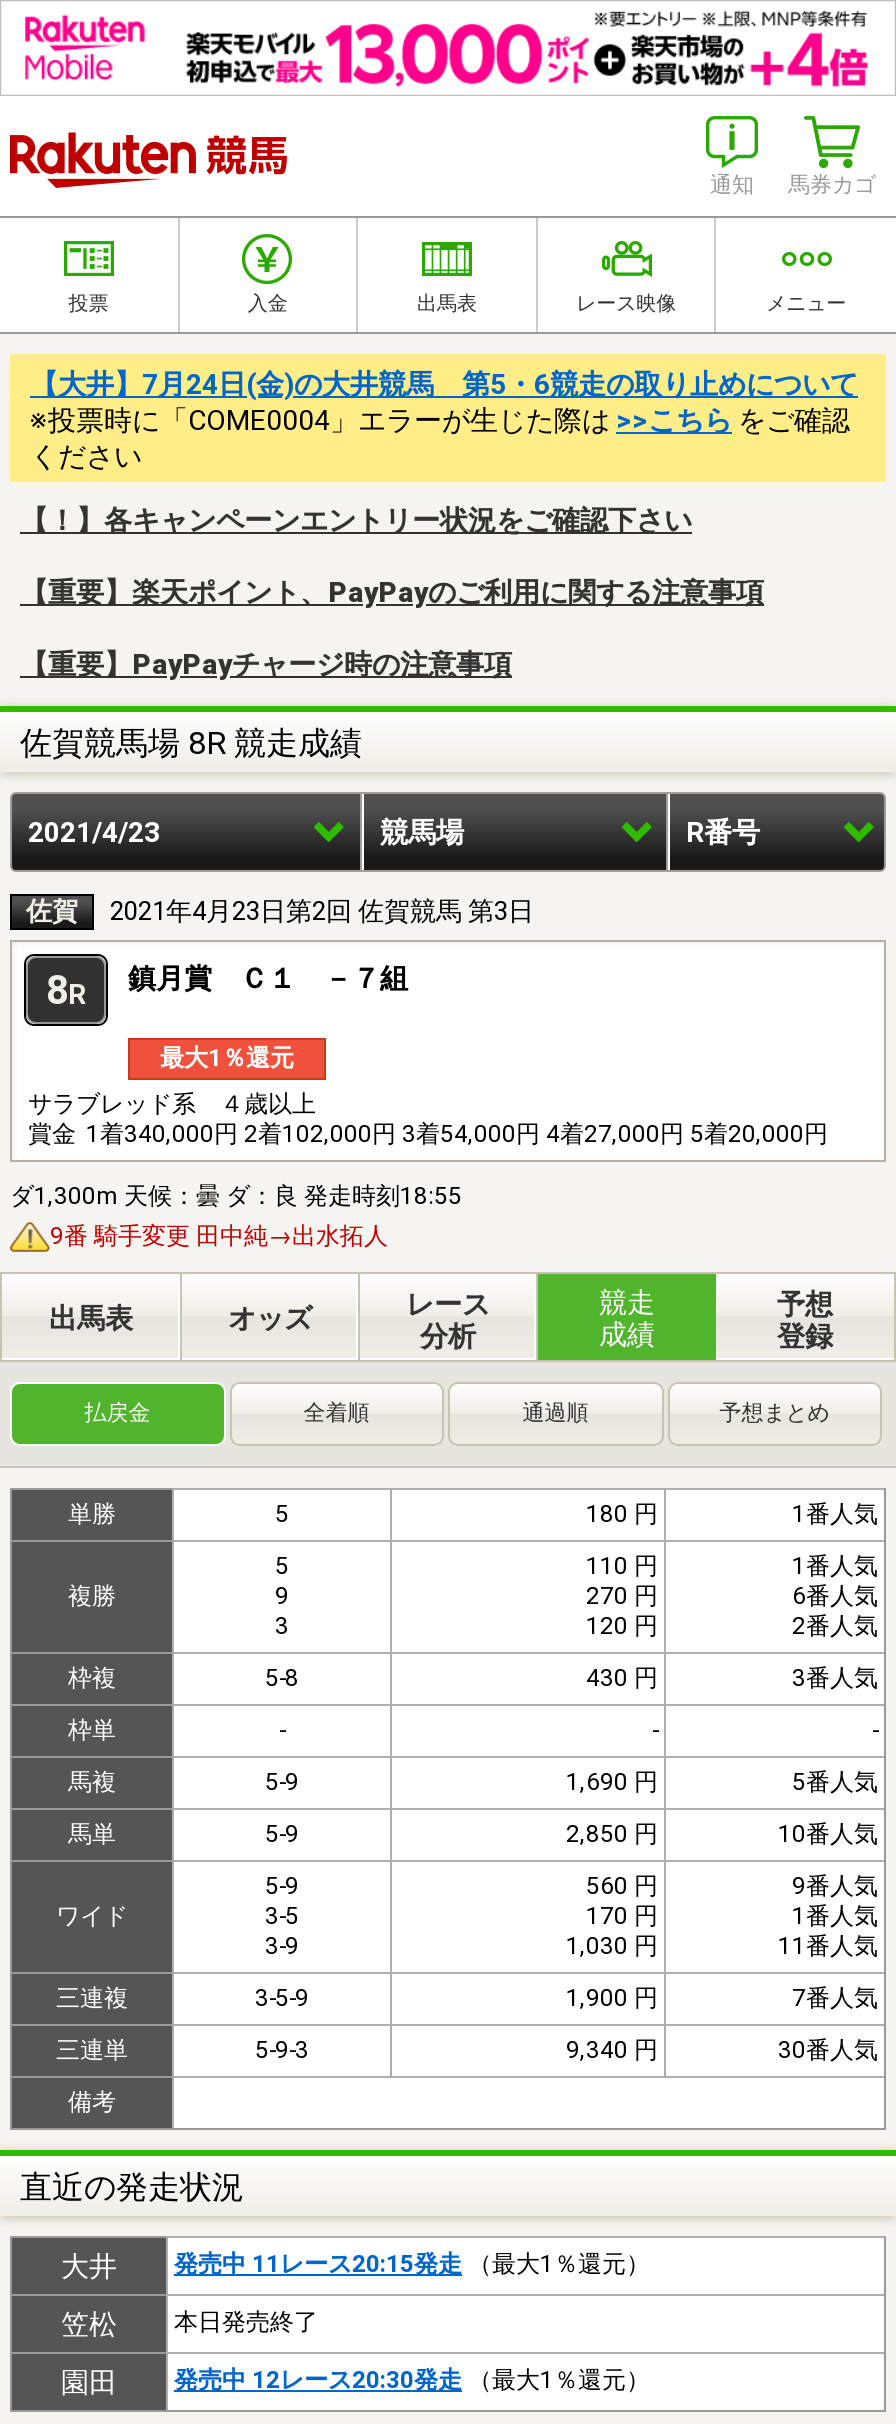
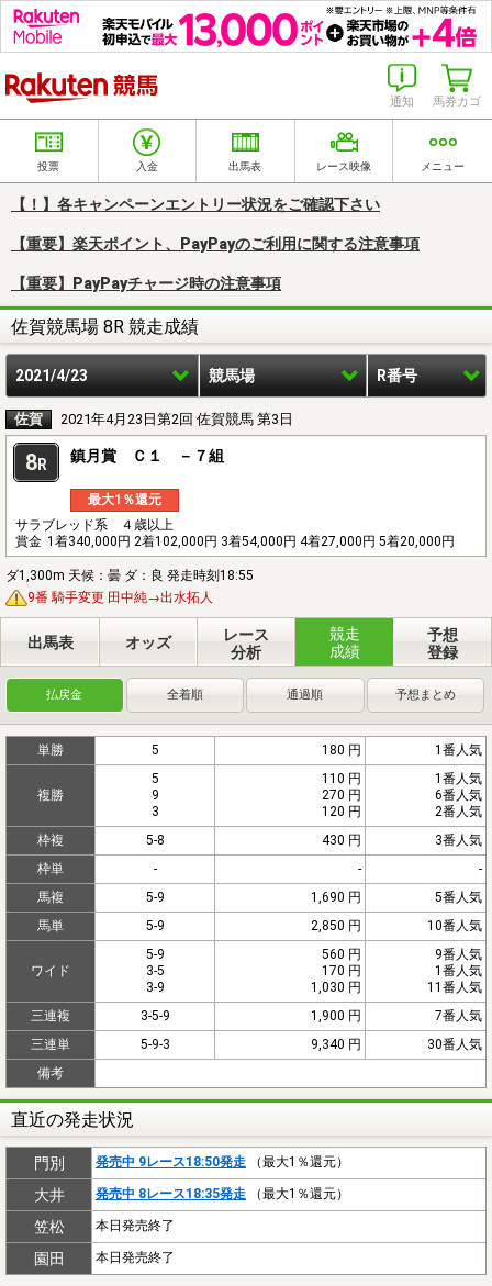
- 【大井】7月24日(金)の大井競馬 第5・6競走の取り止めについて
- ※投票時に「COME0004」エラーが生じた際は>>こちらをご確認
- ください

moved up: 【！】各キャンペーンエントリー状況をご確認下さい | 【重要】楽天ポイント、PayPayのご利用に関する注意事項 | 【重要】PayPayチャージ時の注意事項 | ... | 備考 | 直近の発走状況

+ 門別
+ 発売中 9レース18:50発走（最大1％還元）

- 発売中 11レース20:15発走（最大1％還元）
+ 発売中 8レース18:35発走（最大1％還元）

- 発売中 12レース20:30発走（最大1％還元）
+ 本日発売終了
